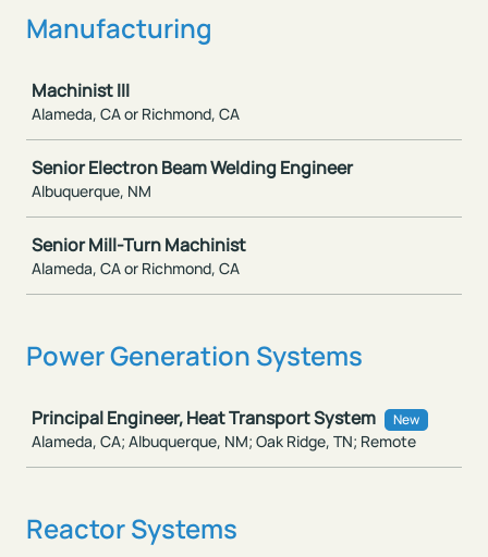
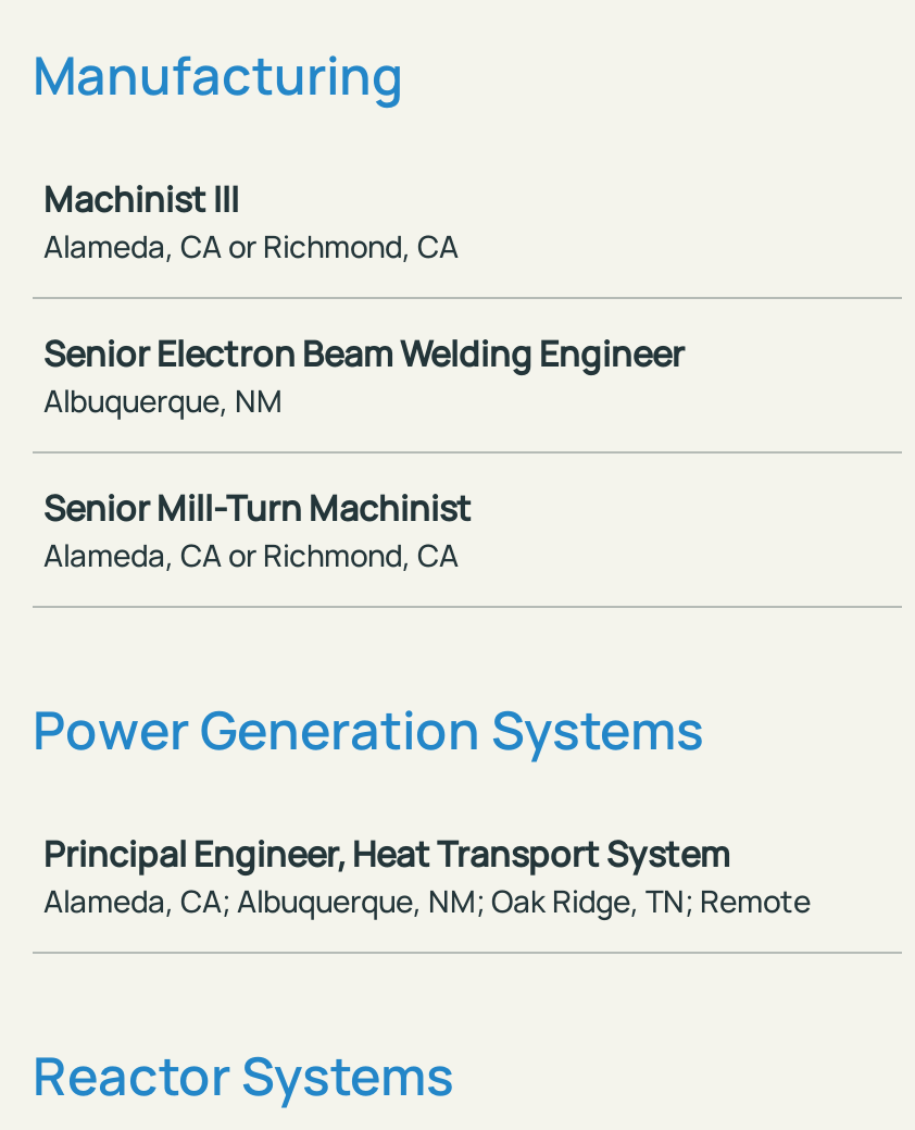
- New
